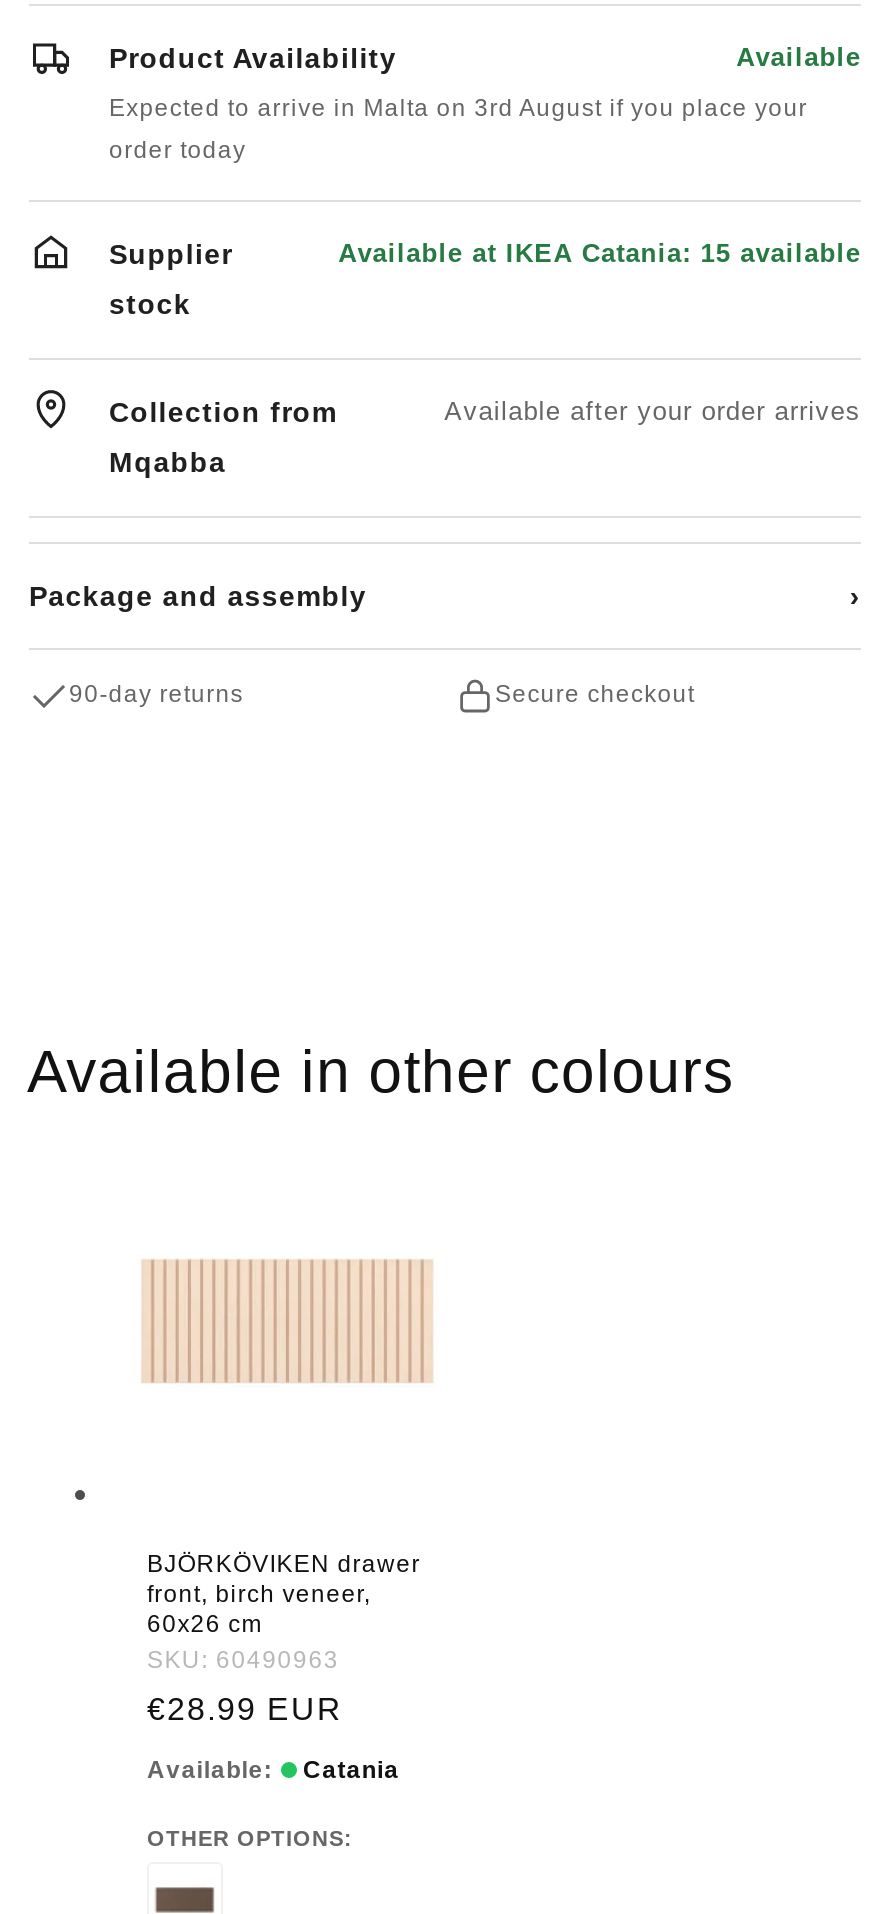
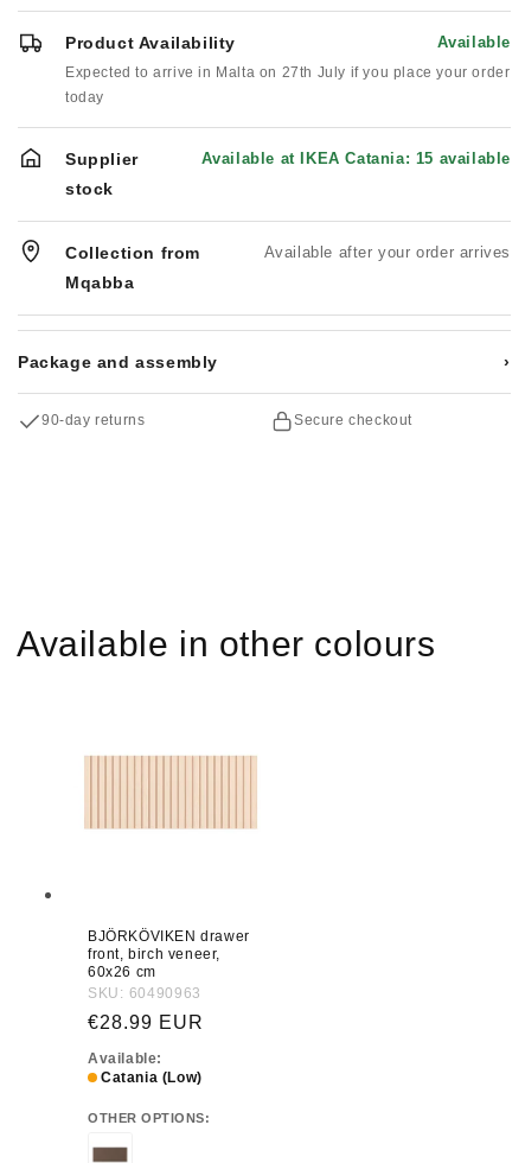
- Expected to arrive in Malta on 3rd August if you place your
+ Expected to arrive in Malta on 27th July if you place your order

- order today
+ today

- Catania
+ Catania (Low)
